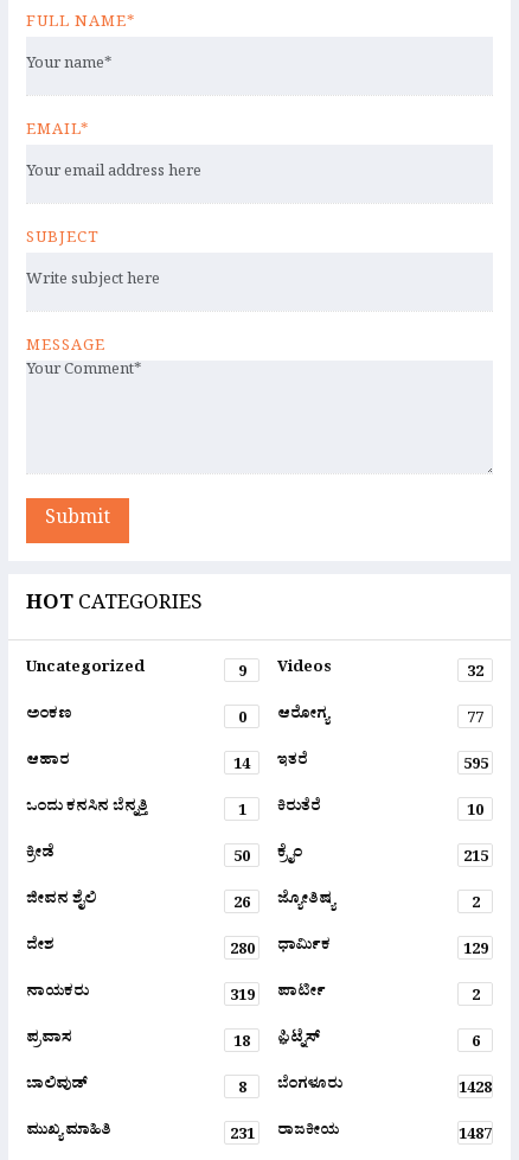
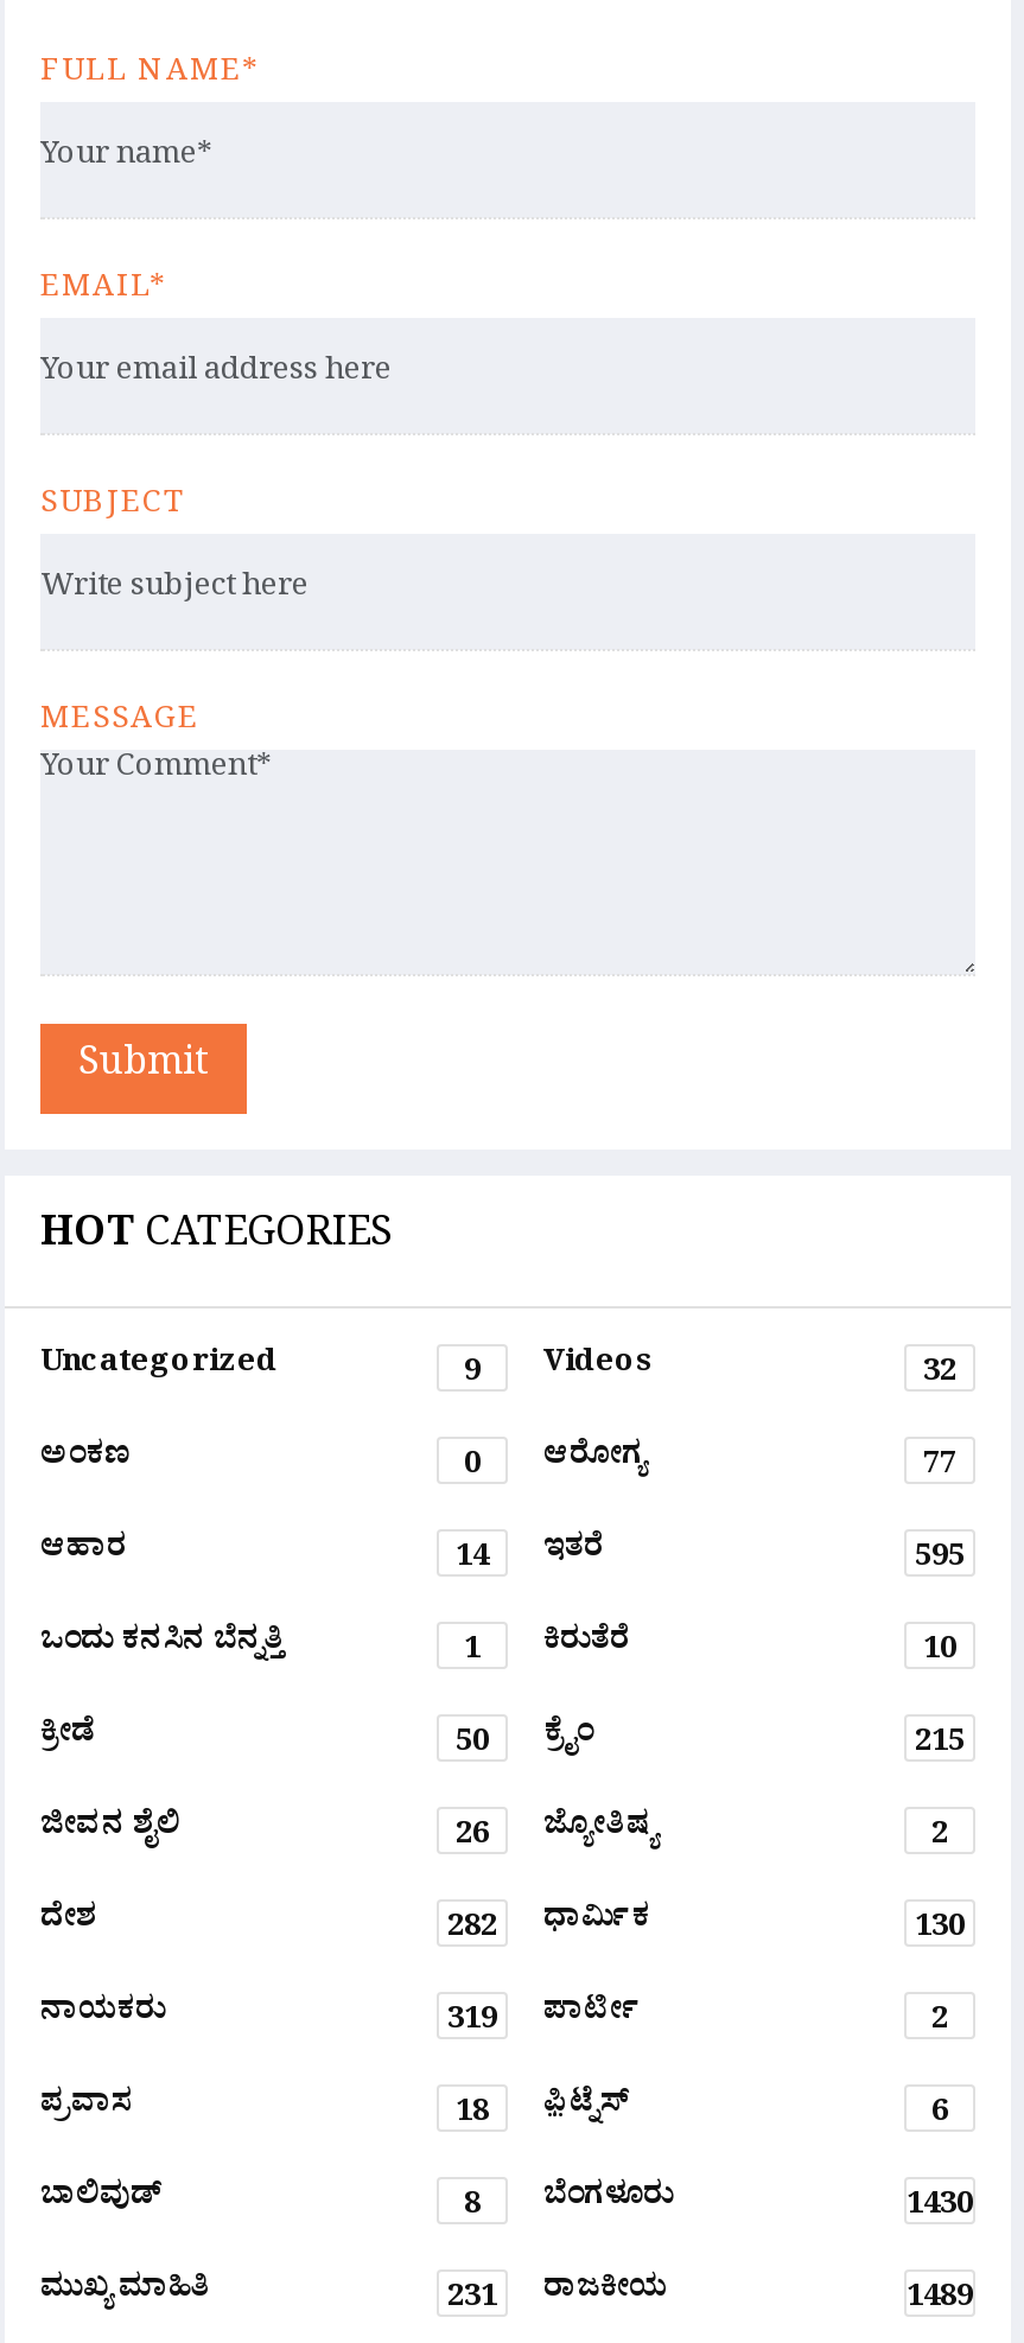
- 280
+ 282

- 129
+ 130

- 1428
+ 1430

- 1487
+ 1489
